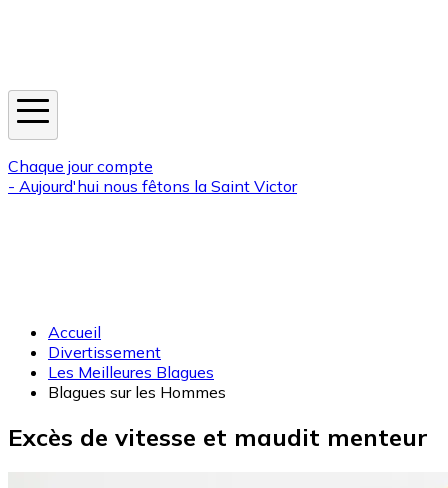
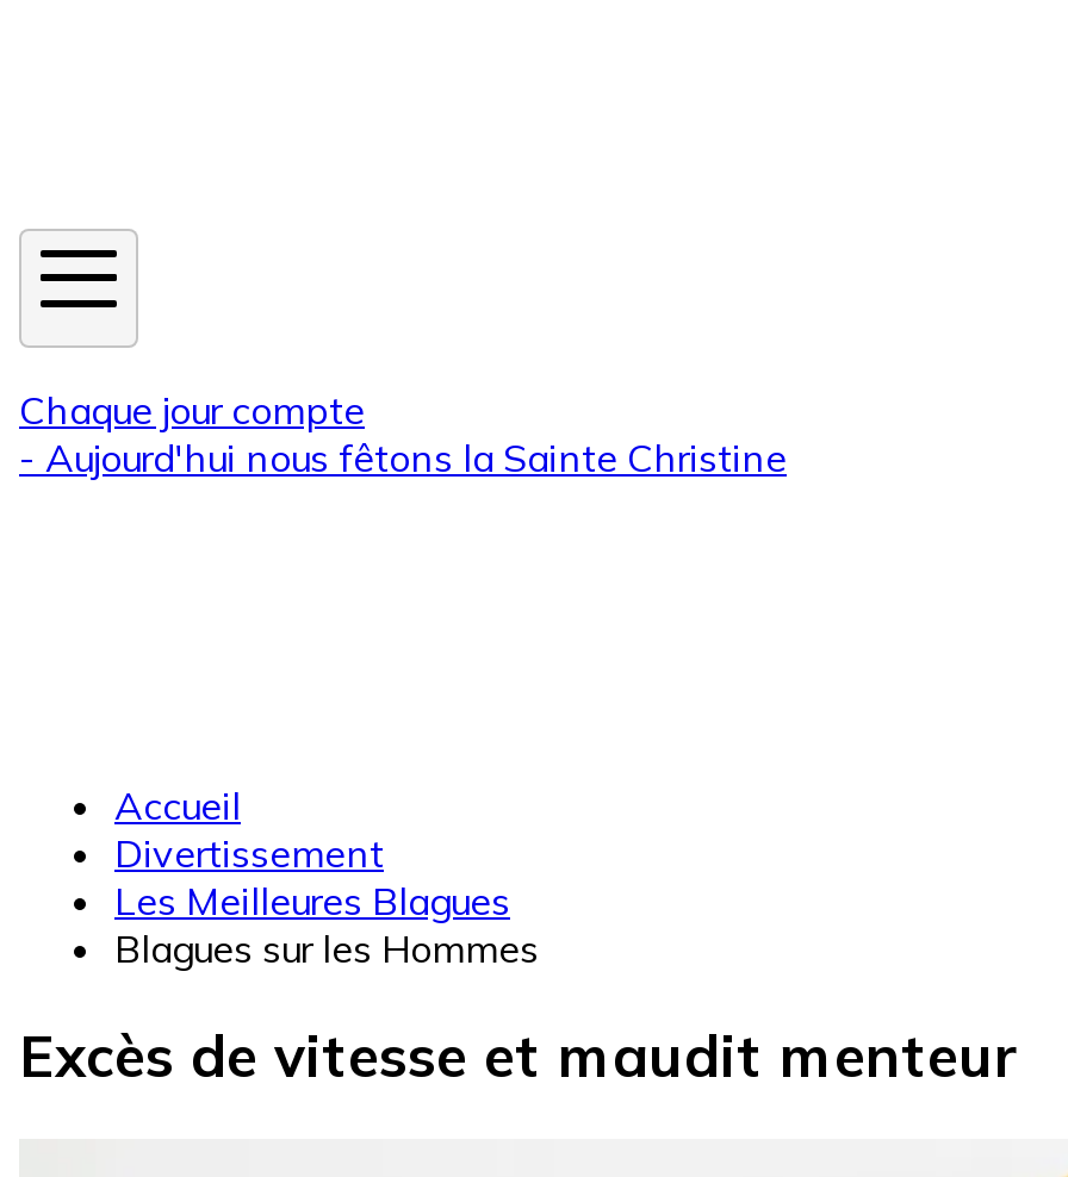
- - Aujourd'hui nous fêtons la Saint Victor
+ - Aujourd'hui nous fêtons la Sainte Christine
